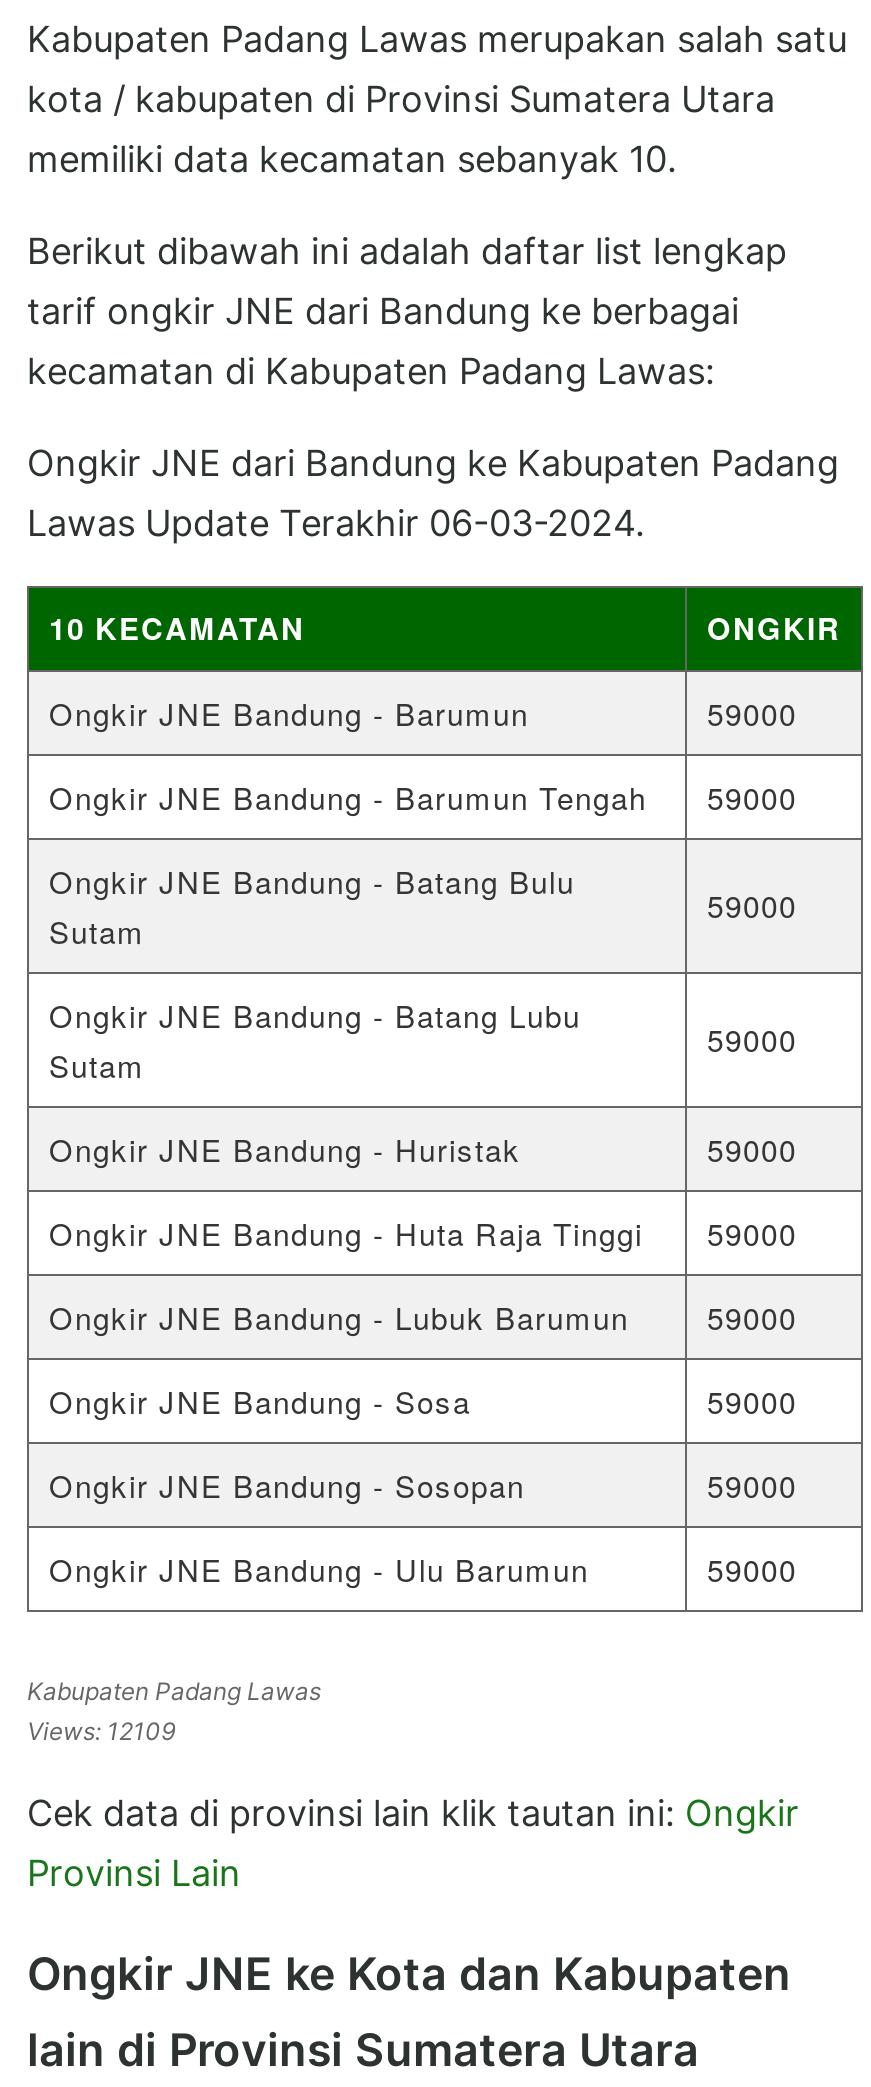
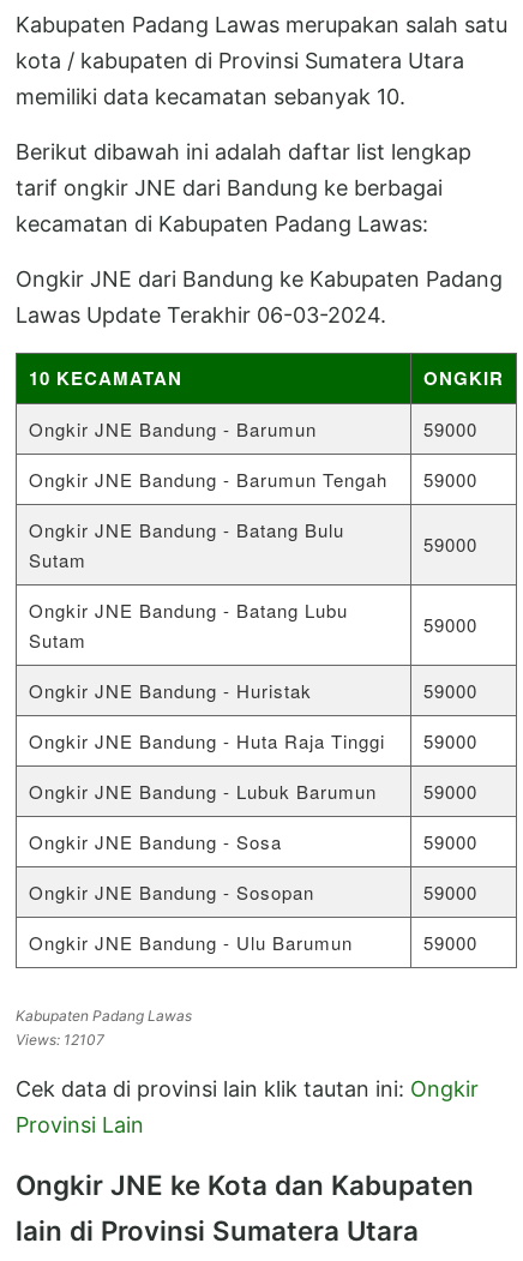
- Views: 12109
+ Views: 12107
